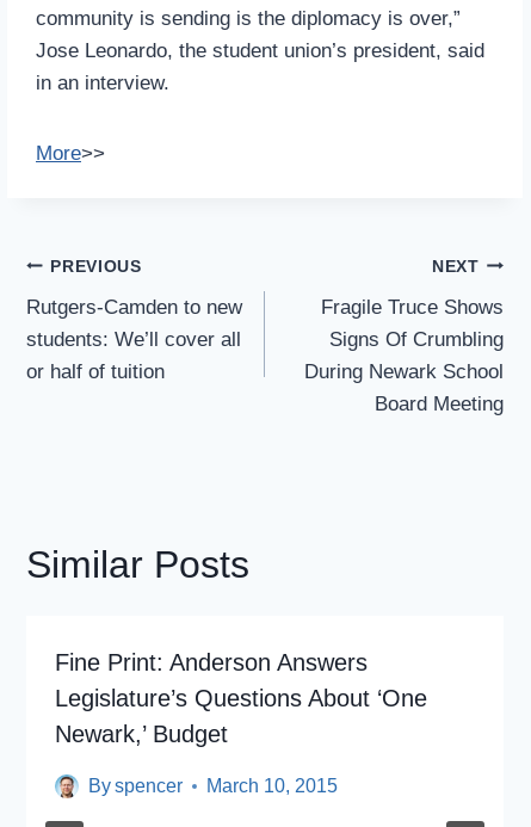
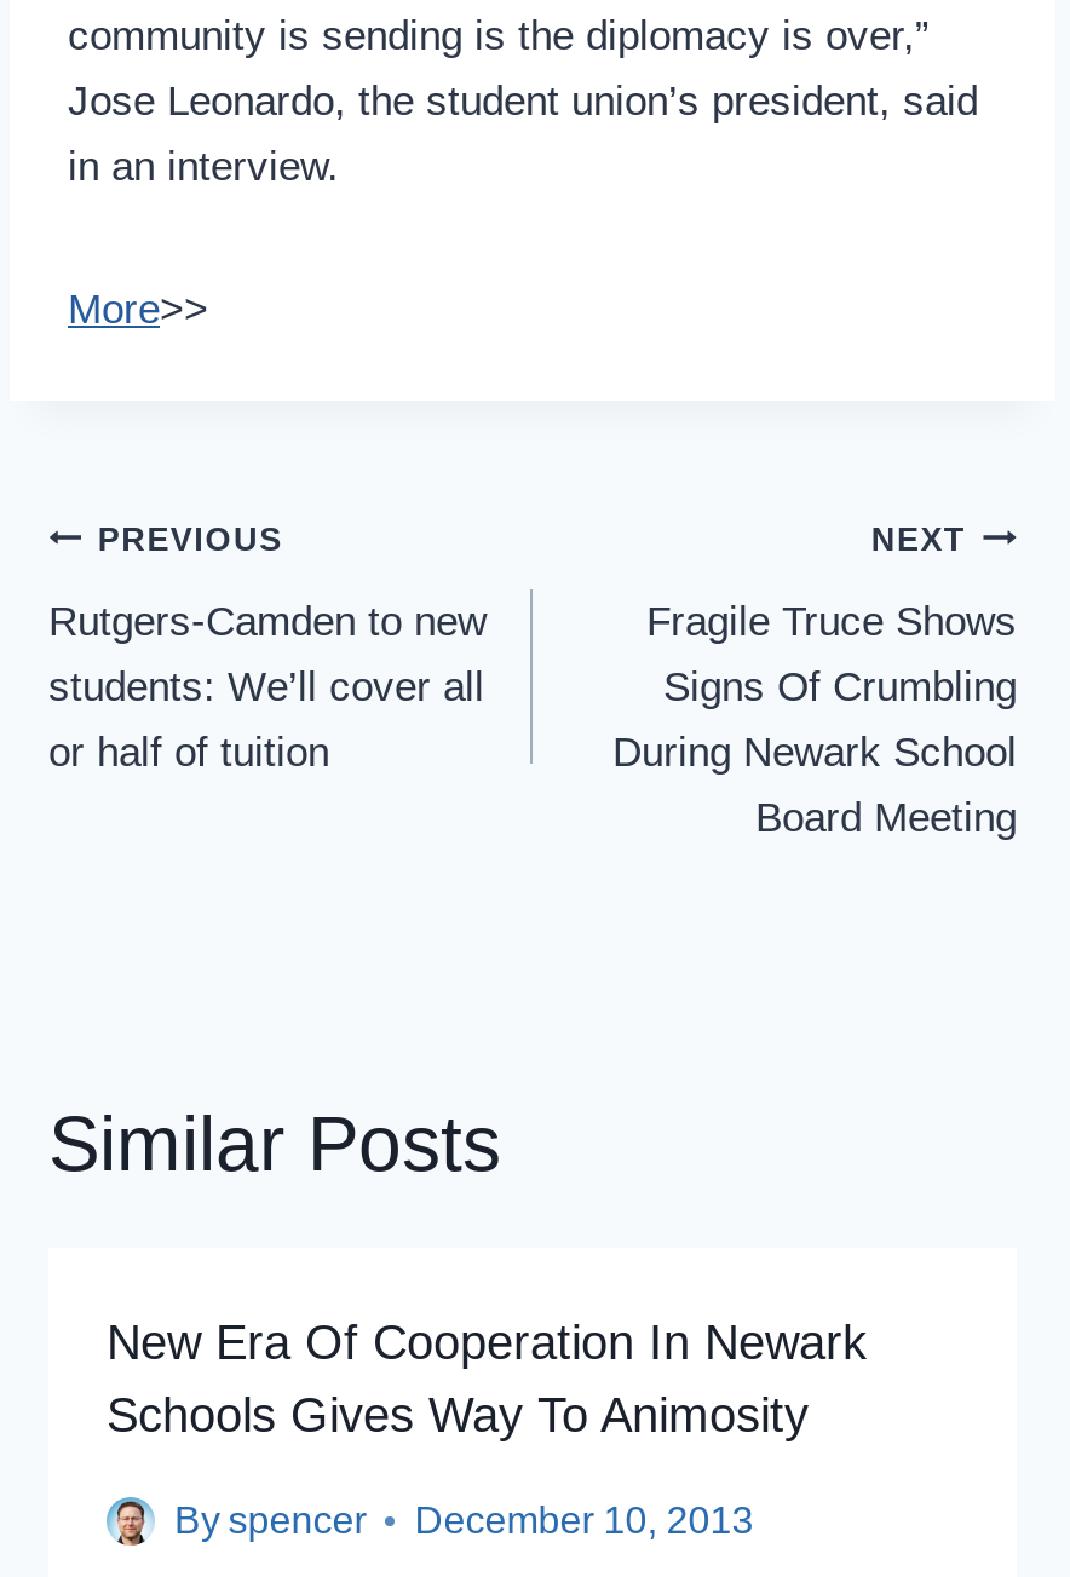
- Fine Print: Anderson Answers
- Legislature’s Questions About ‘One
- Newark,’ Budget
+ New Era Of Cooperation In Newark
+ Schools Gives Way To Animosity

- By spencer March 10, 2015
+ By spencer December 10, 2013
